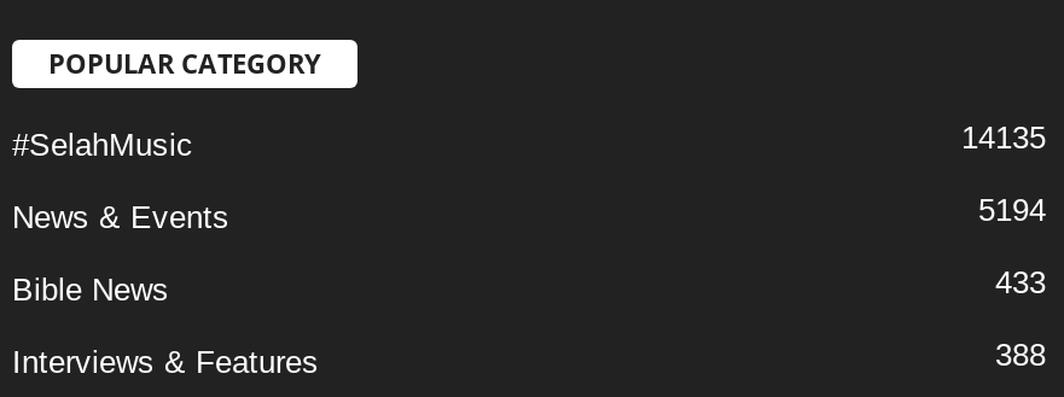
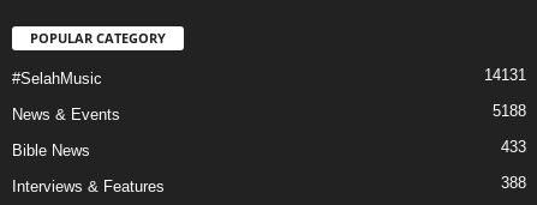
- 14135
+ 14131

- 5194
+ 5188
